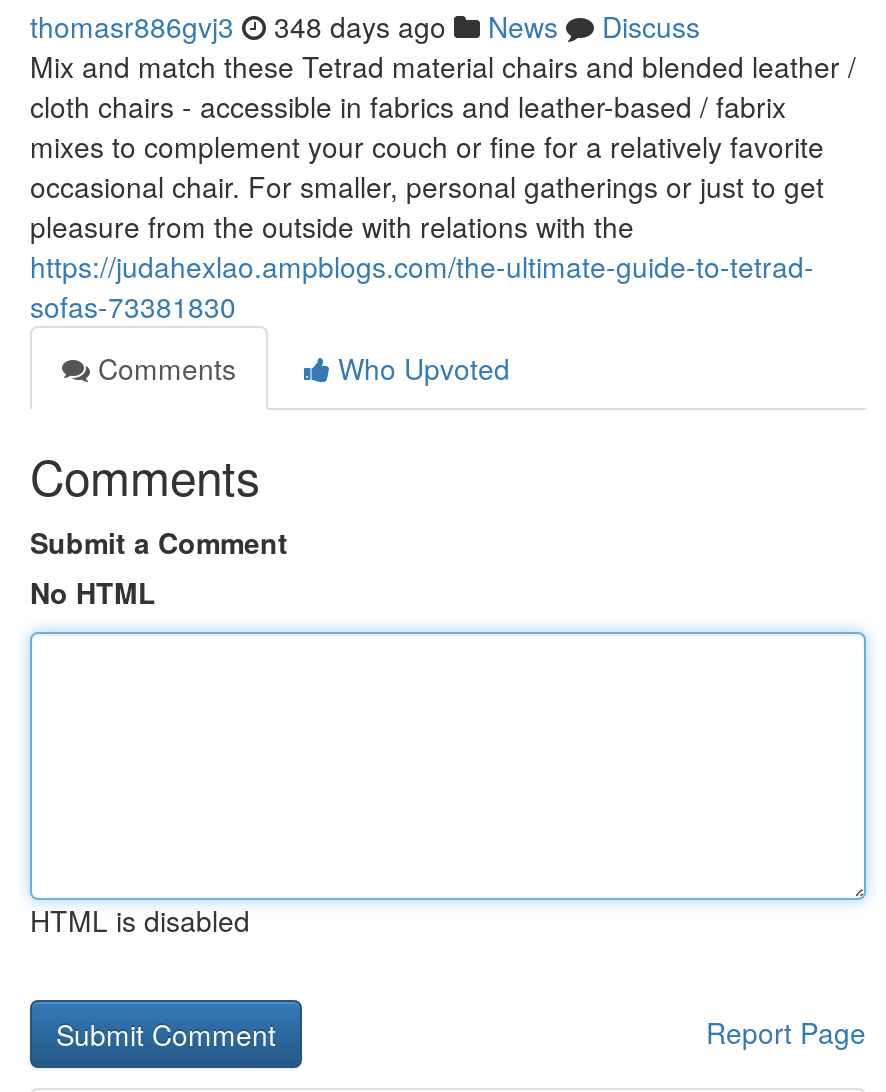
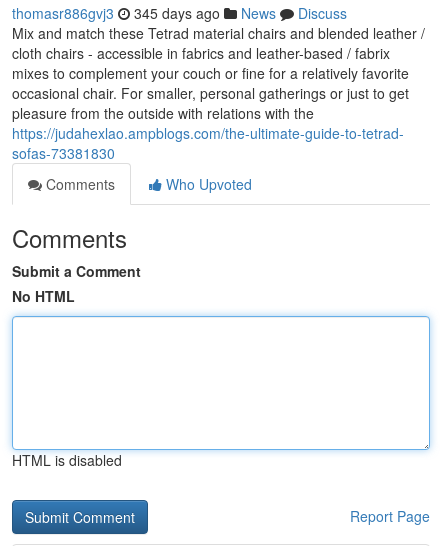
- thomasr886gvj3 348 days ago News Discuss
+ thomasr886gvj3 345 days ago News Discuss
